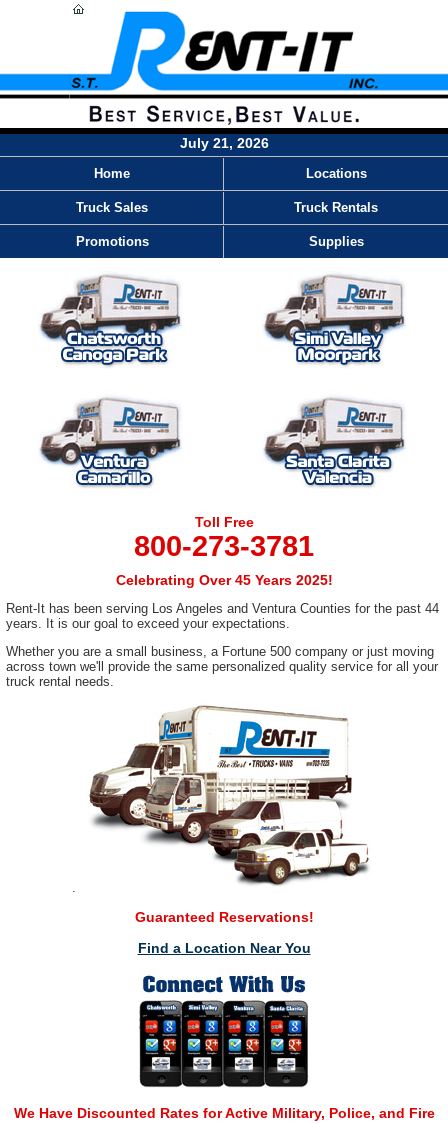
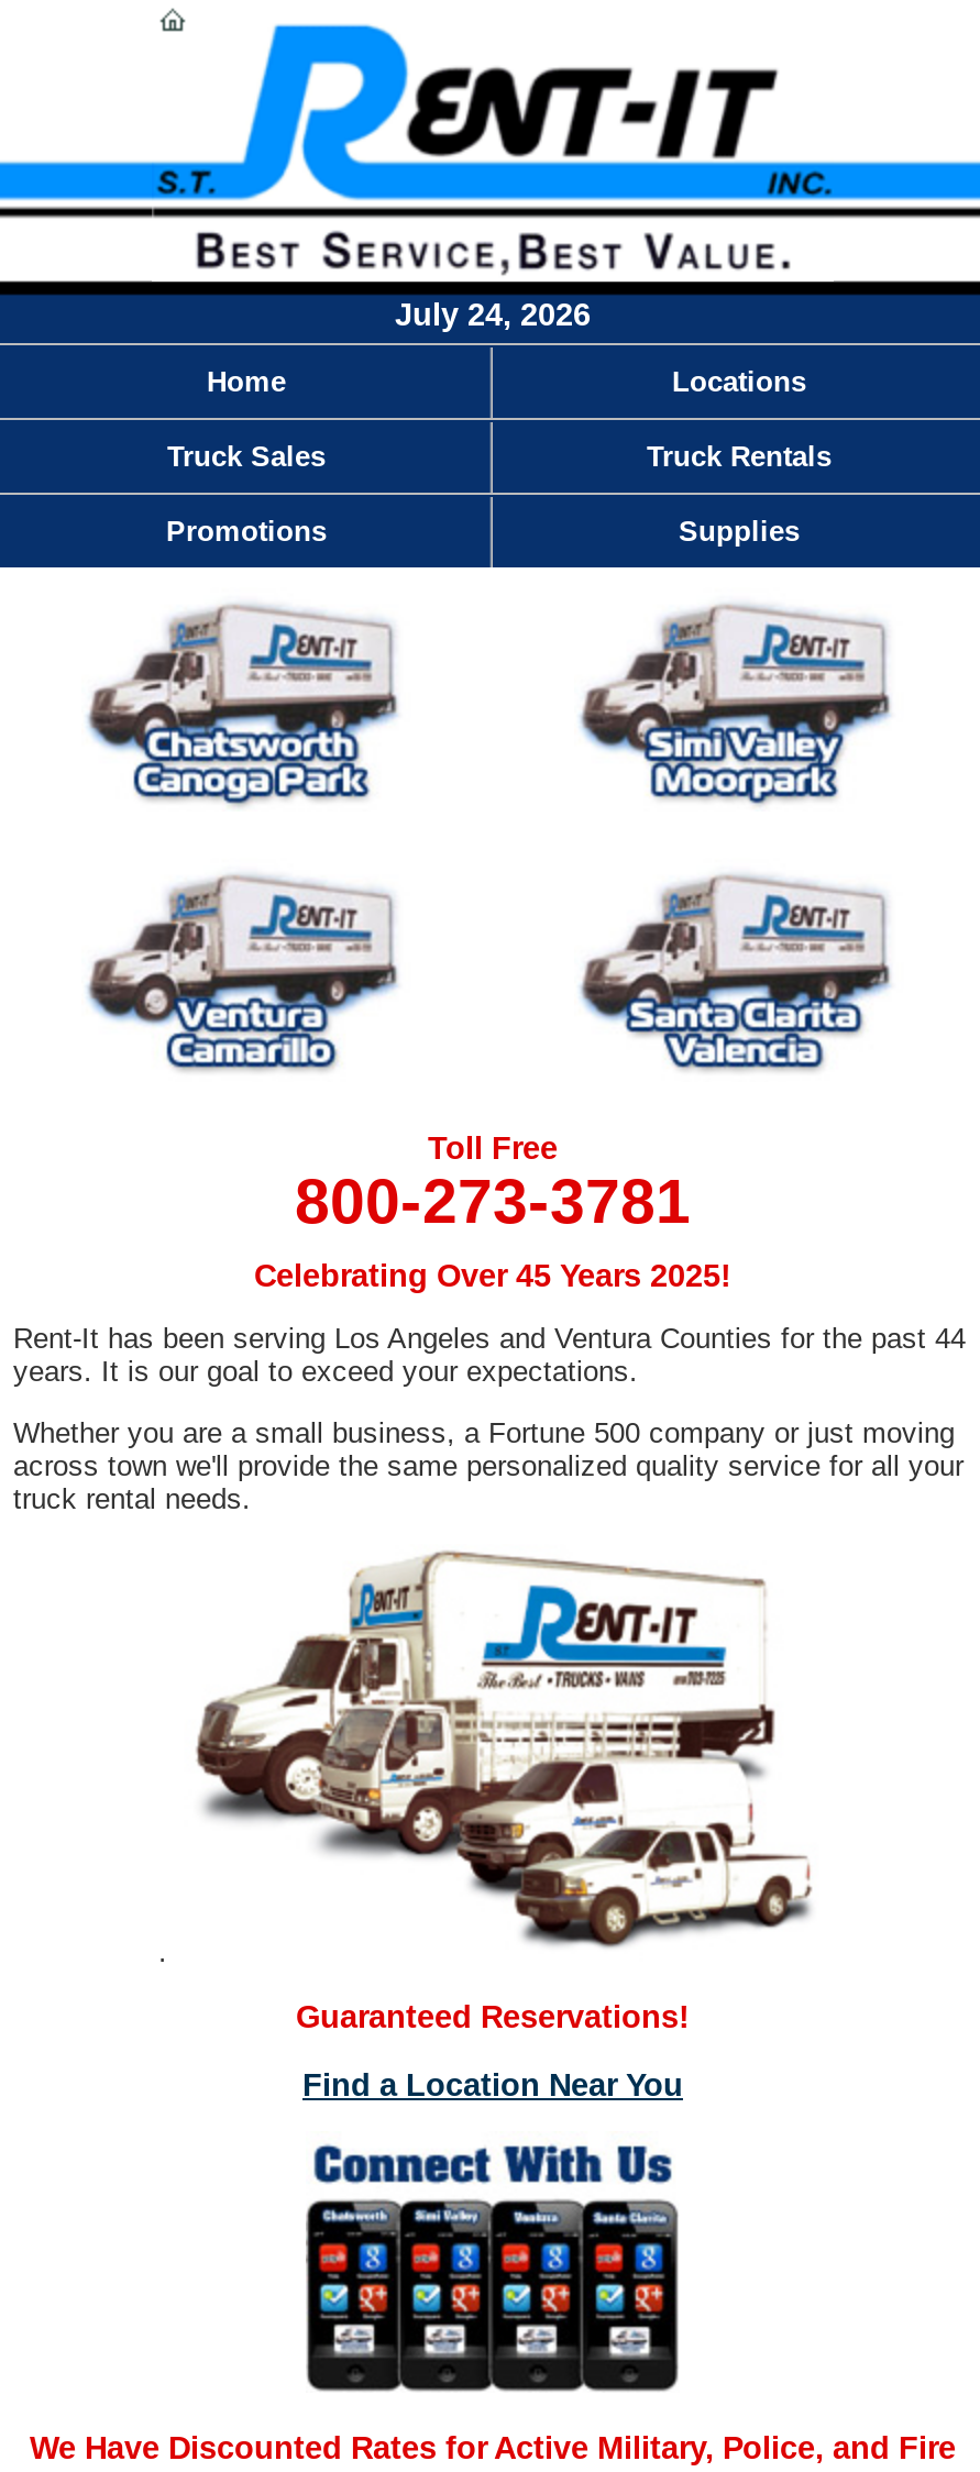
- July 21, 2026
+ July 24, 2026
